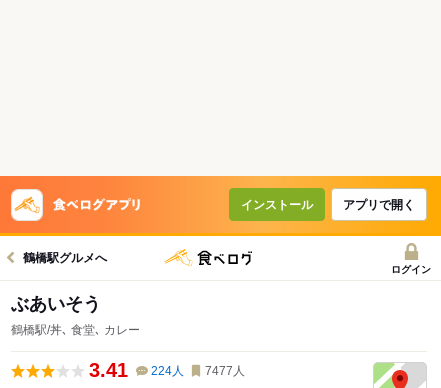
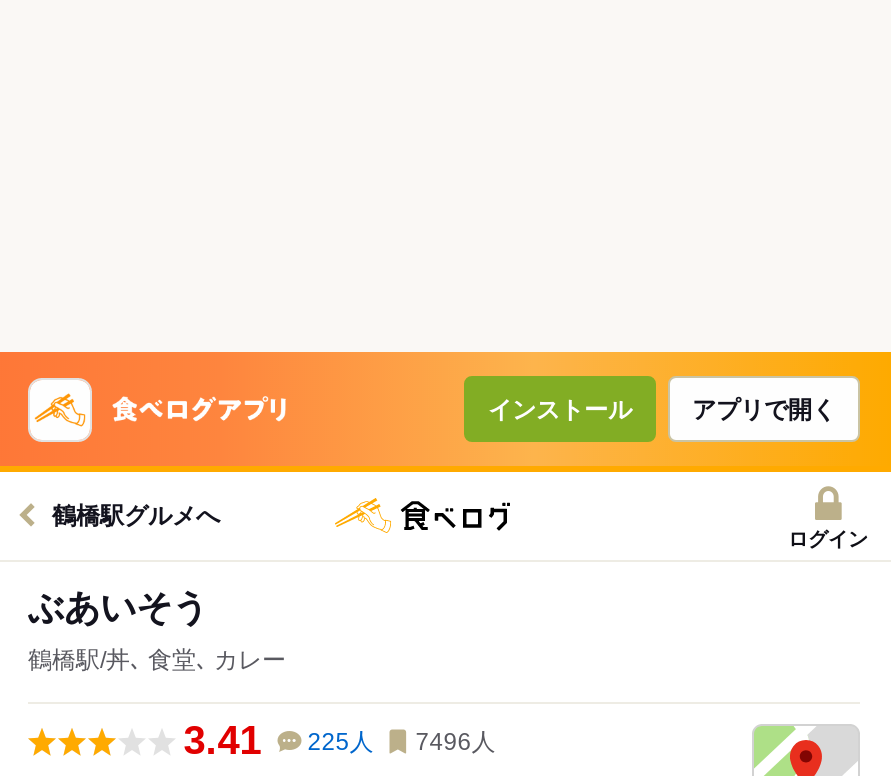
- 224人
+ 225人

- 7477人
+ 7496人
